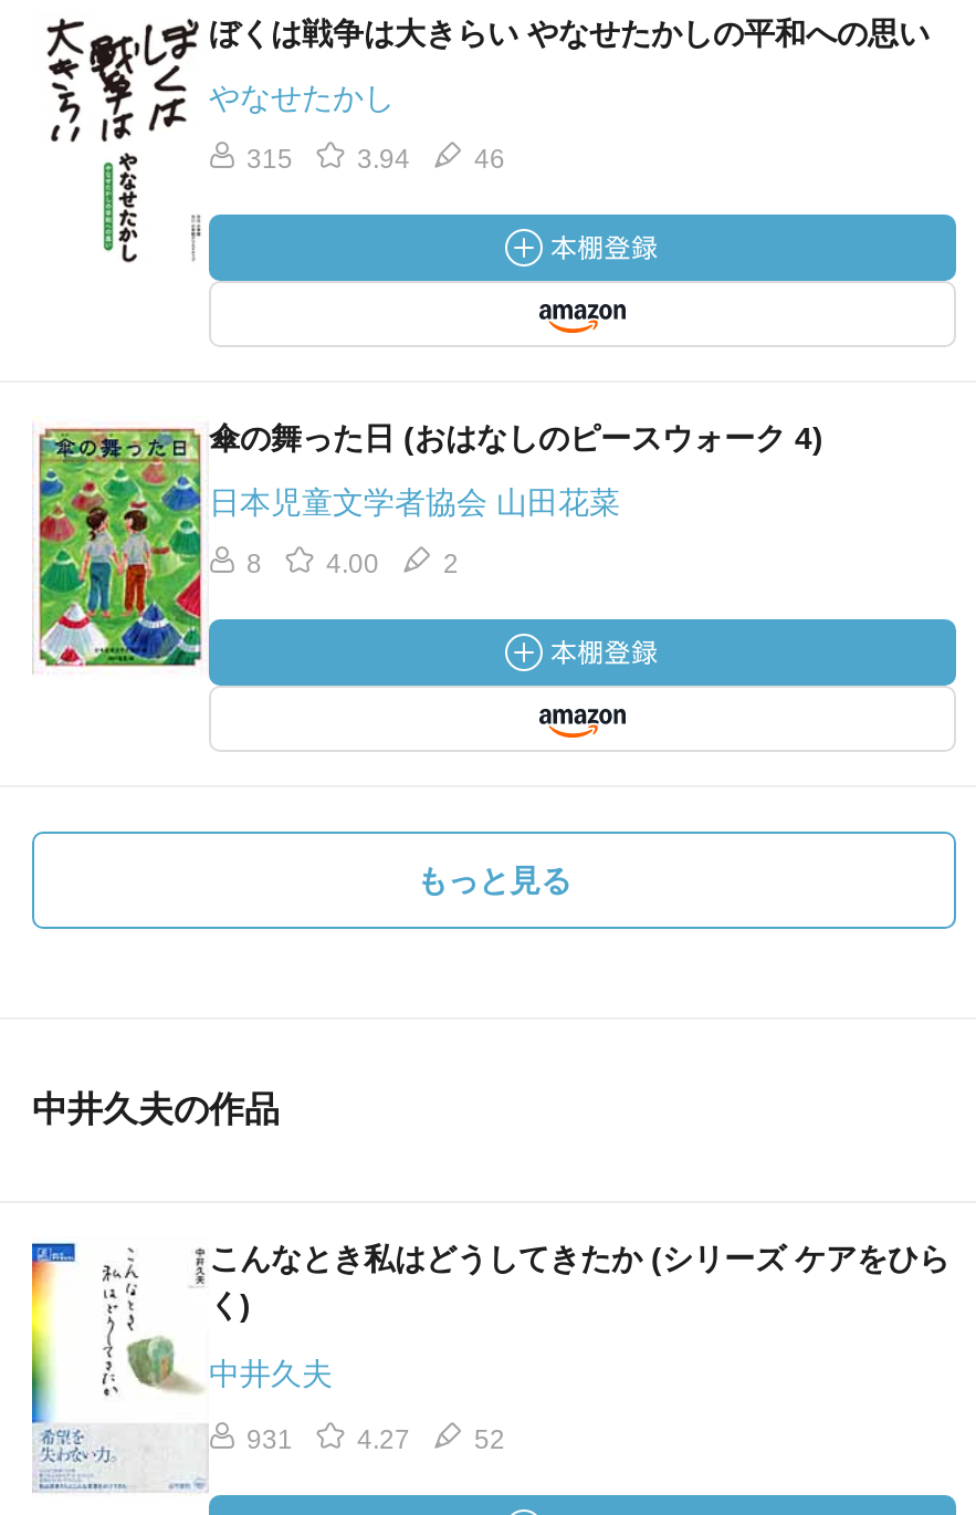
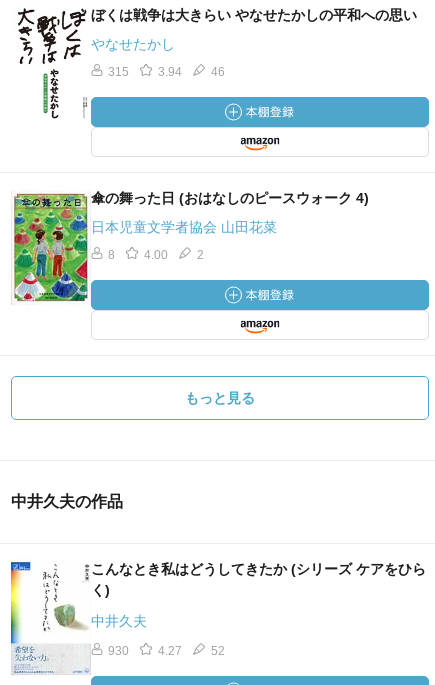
- 931
+ 930
